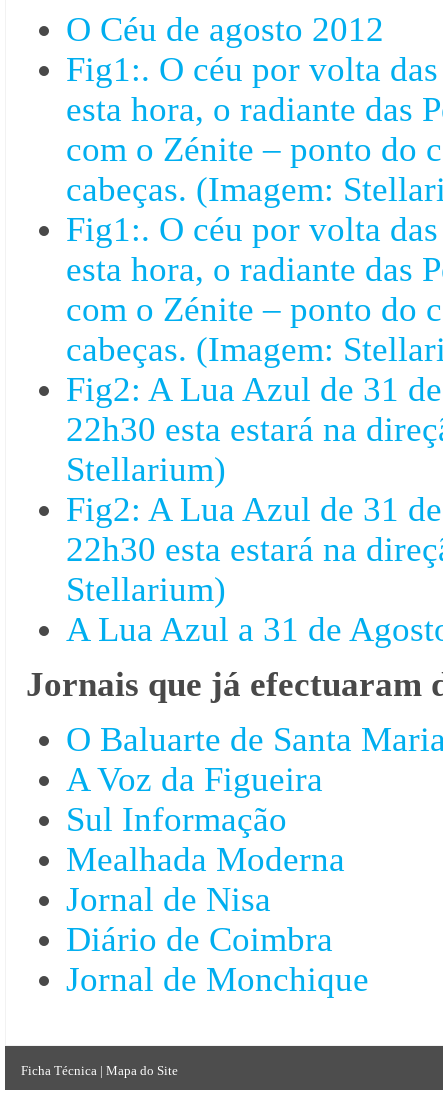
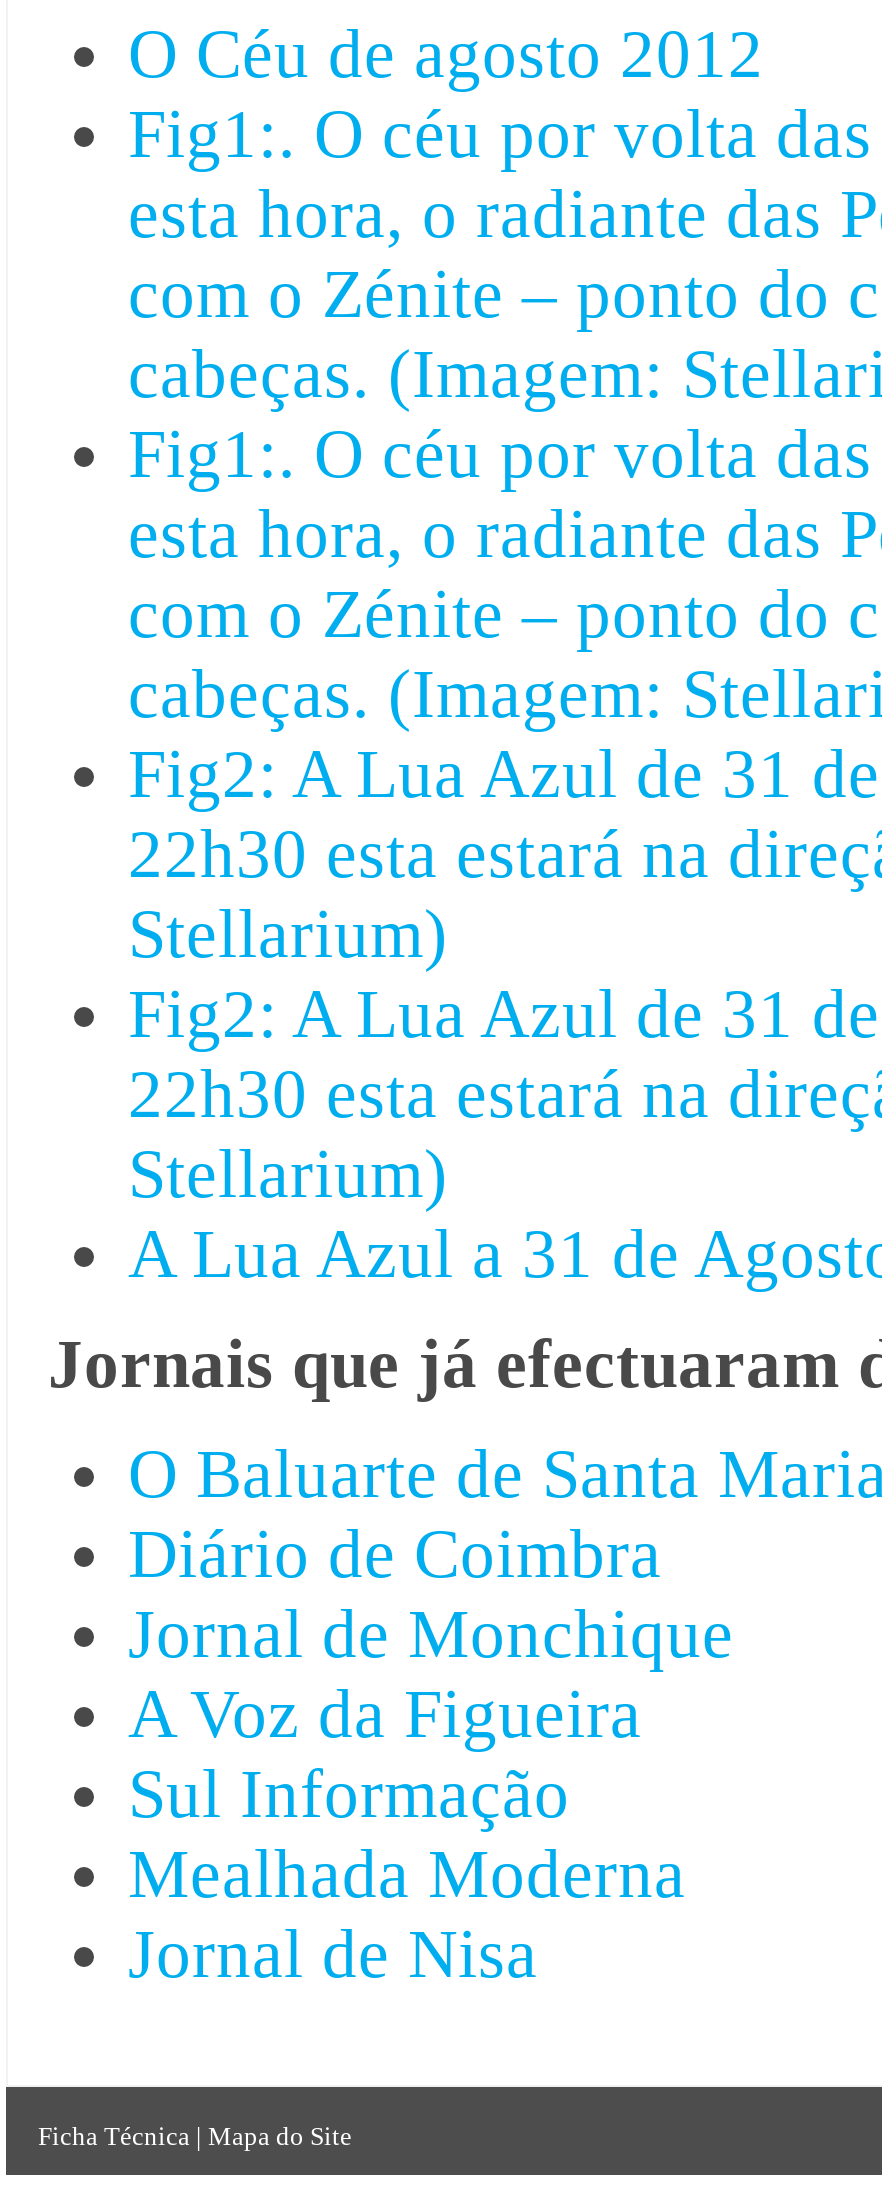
moved down: A Voz da Figueira | Sul Informação | Mealhada Moderna | Jornal de Nisa

moved up: Diário de Coimbra | Jornal de Monchique
